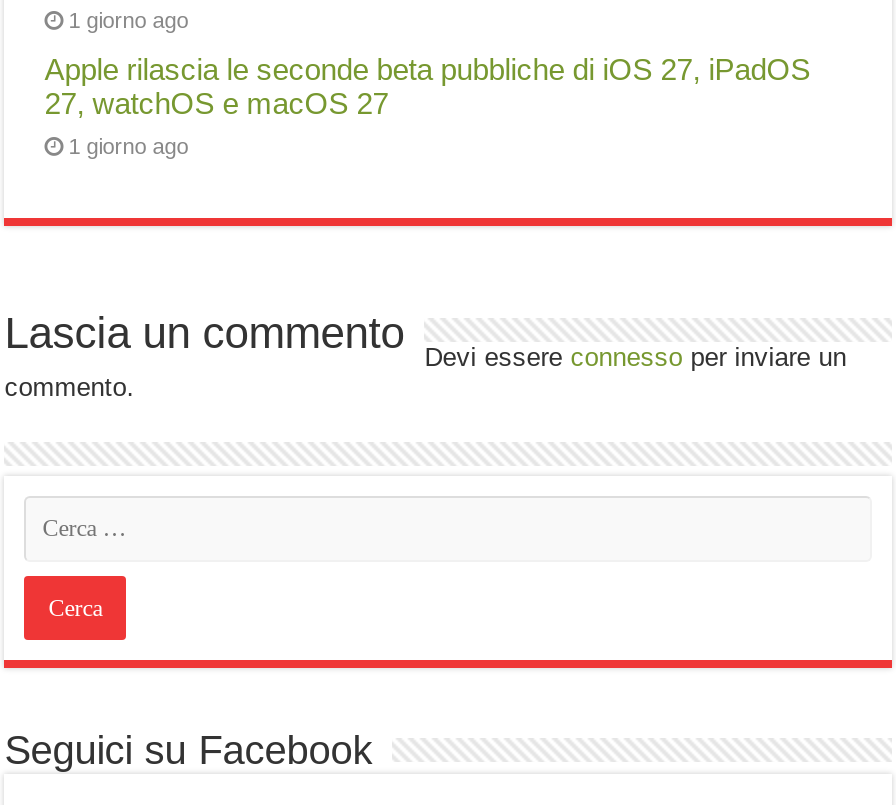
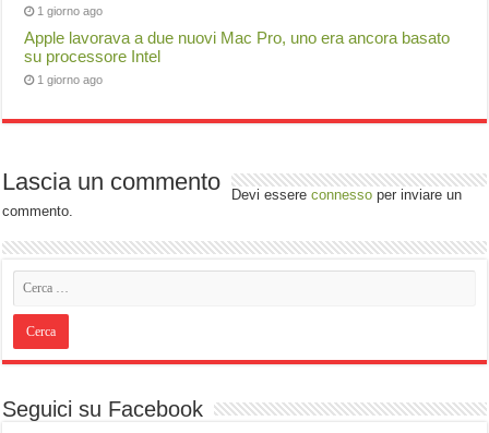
- Apple rilascia le seconde beta pubbliche di iOS 27, iPadOS
- 27, watchOS e macOS 27
+ Apple lavorava a due nuovi Mac Pro, uno era ancora basato
+ su processore Intel
